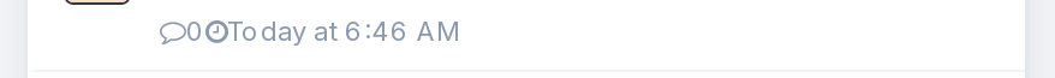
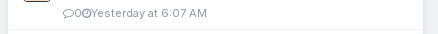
- Today at 6:46 AM
+ Yesterday at 6:07 AM
